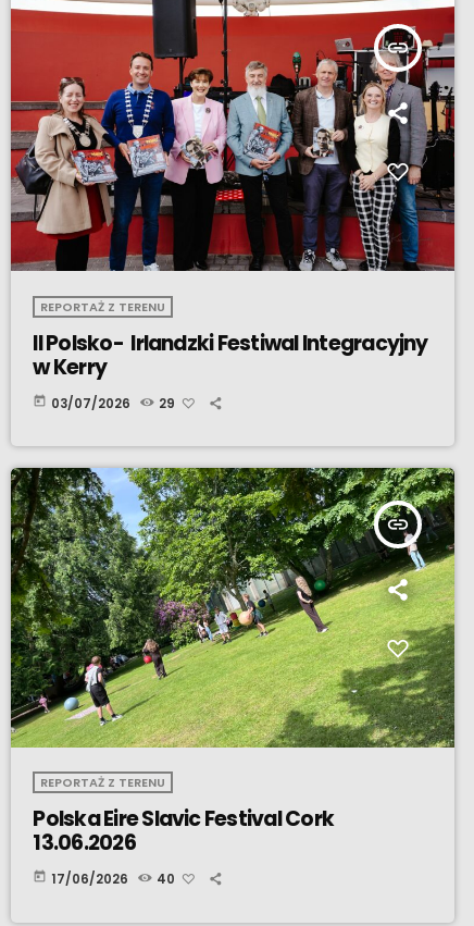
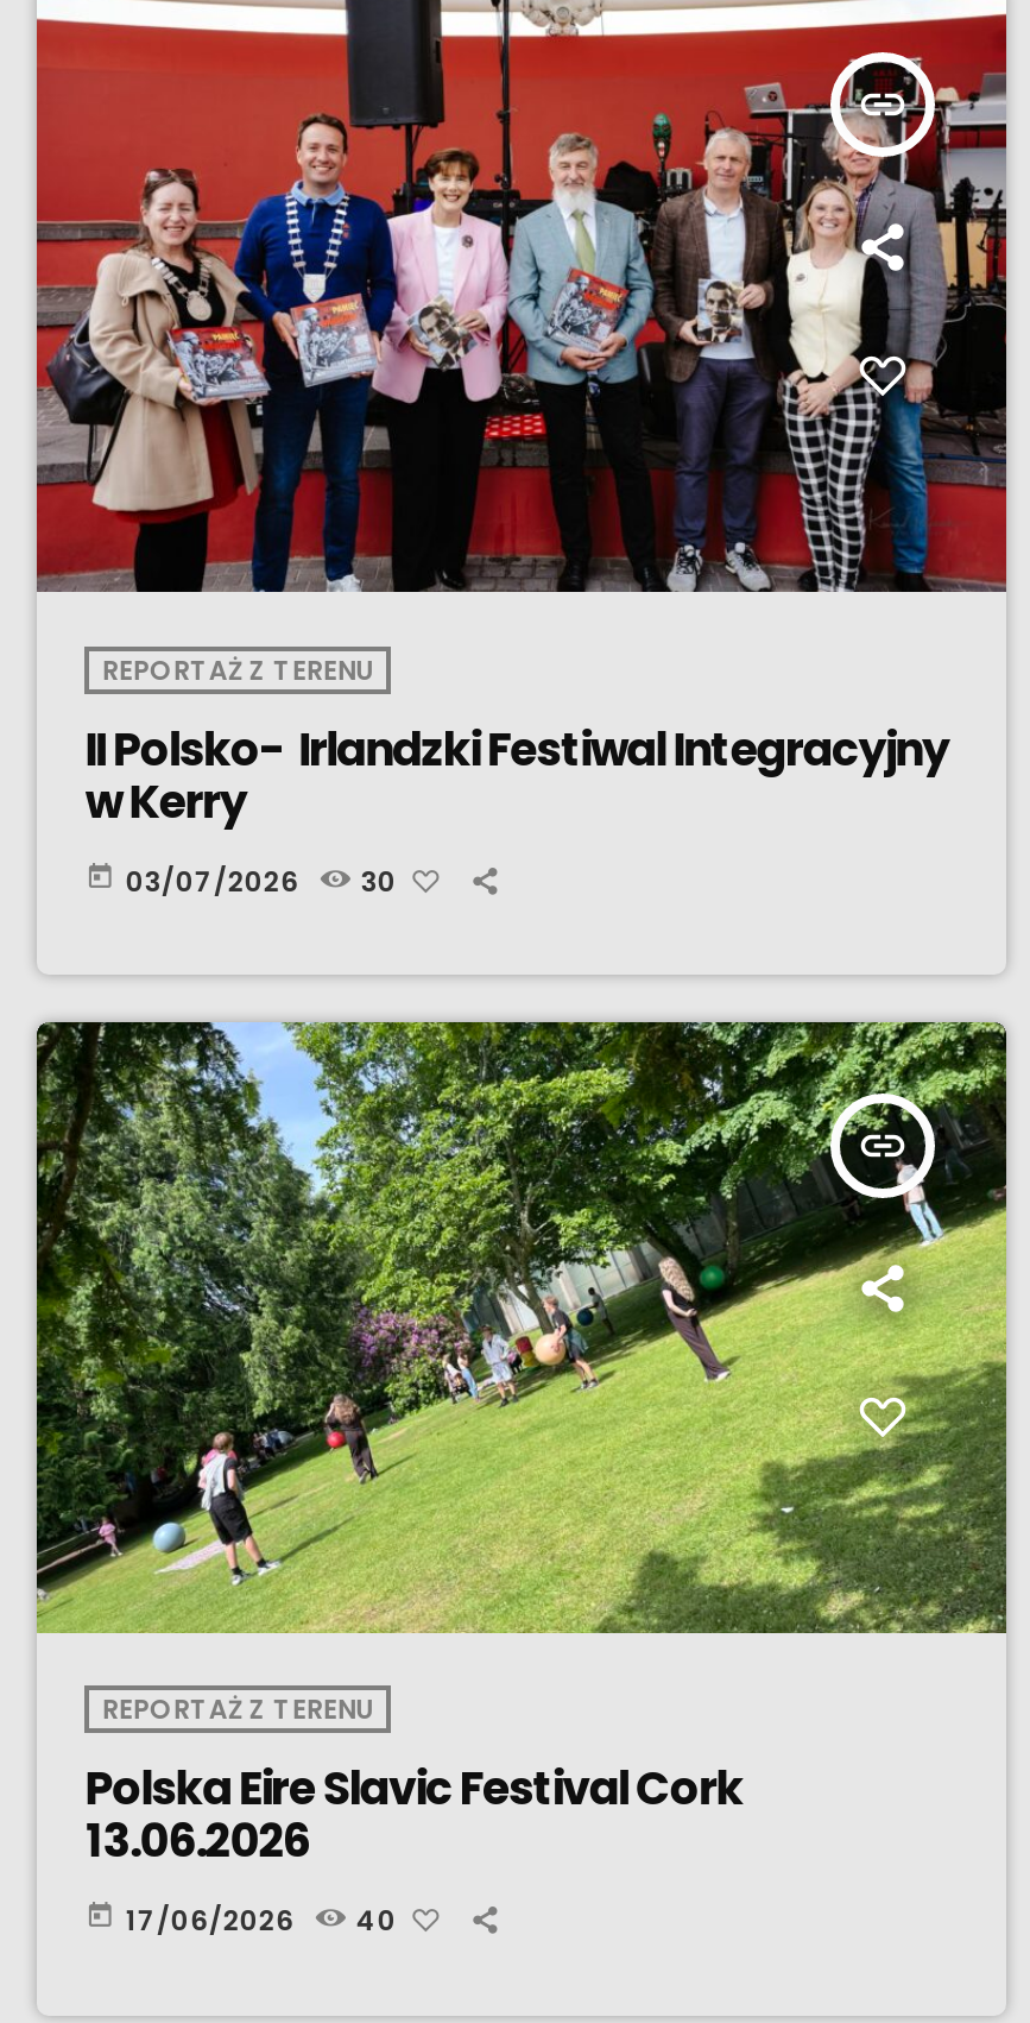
- 29
+ 30
